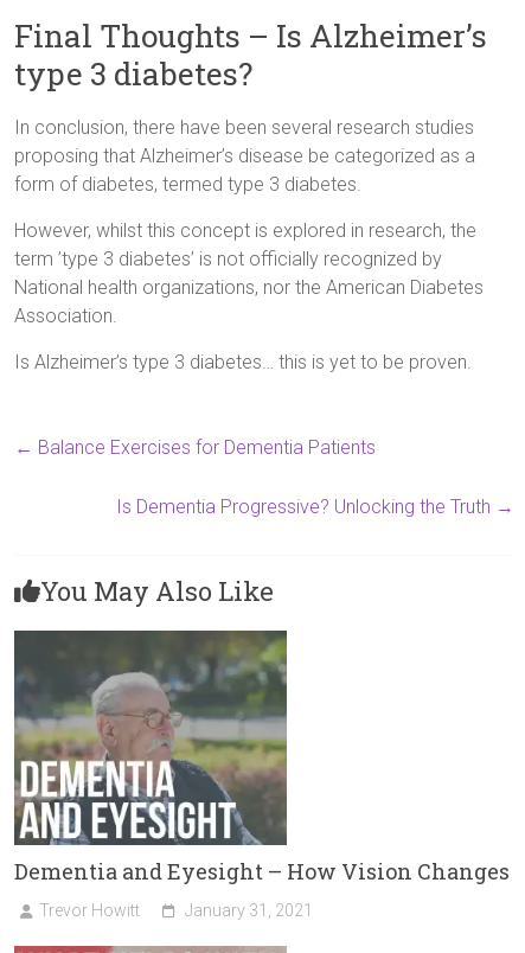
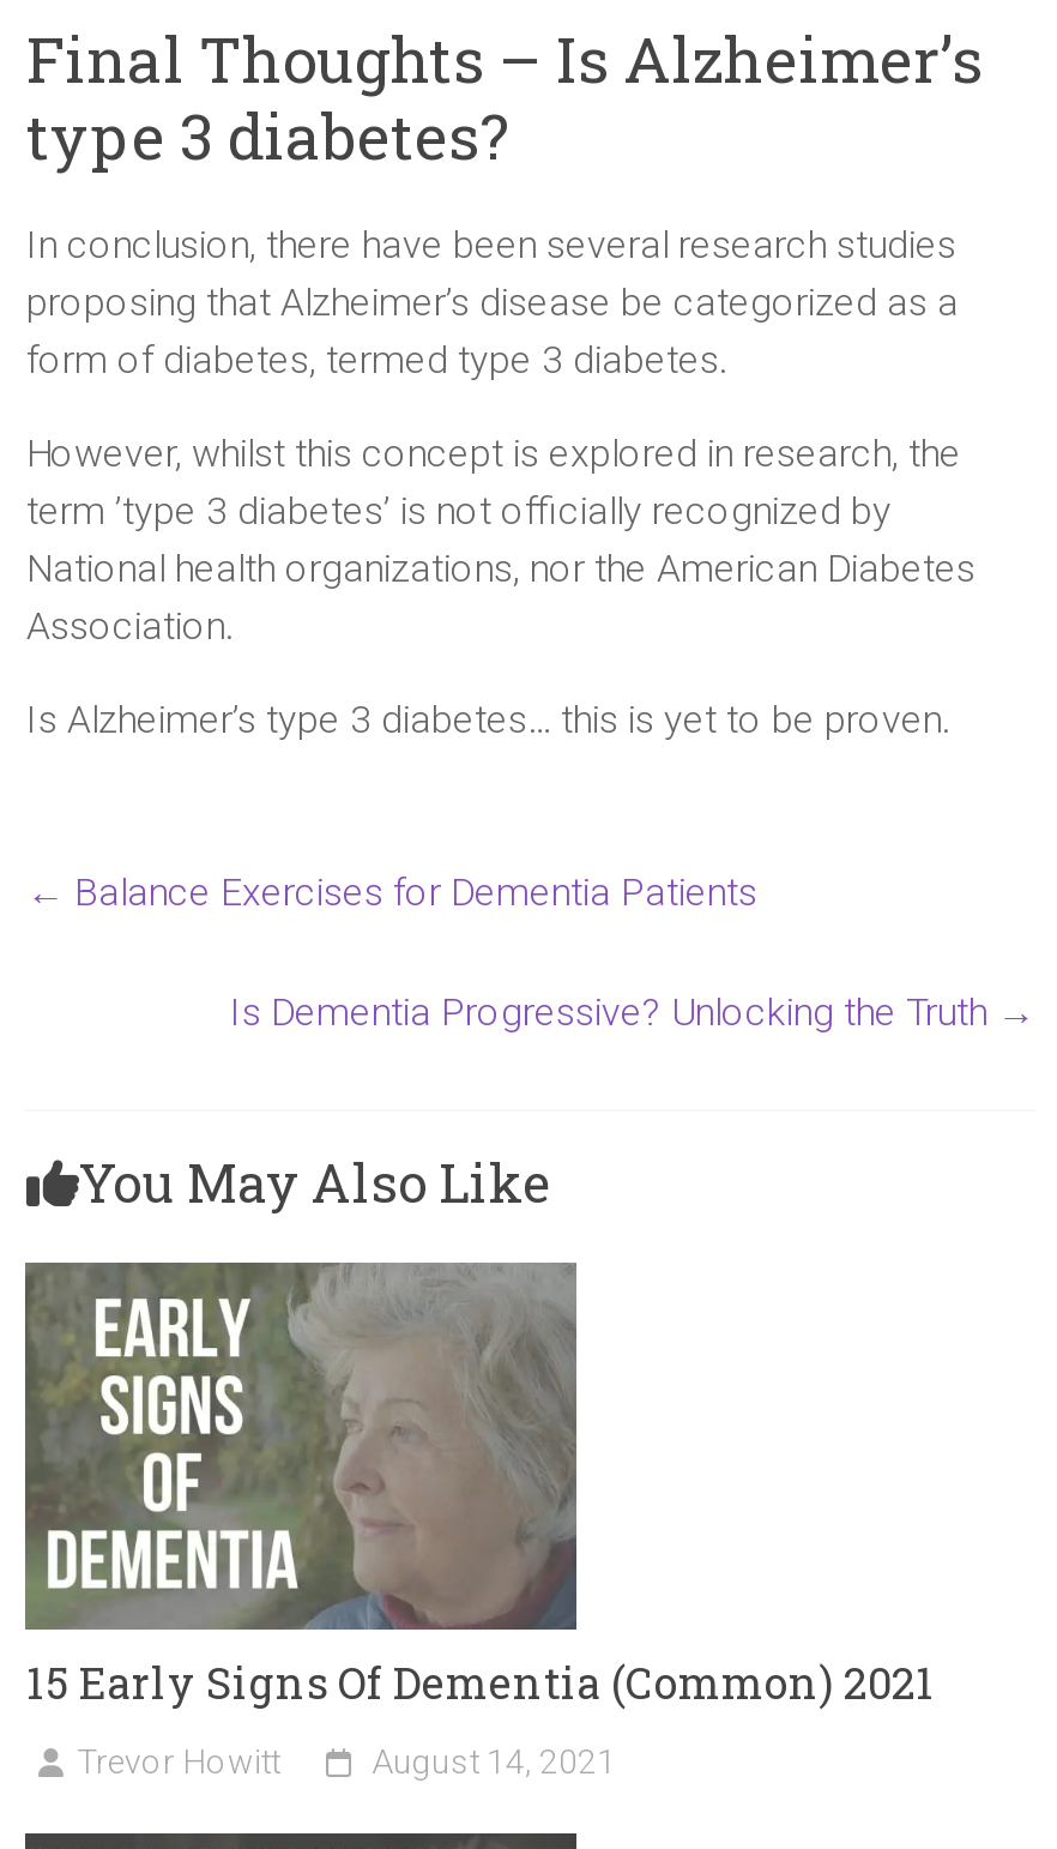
- [image]
- Dementia and Eyesight – How Vision Changes
+ [image]
+ 15 Early Signs Of Dementia (Common) 2021

- January 31, 2021
+ August 14, 2021
